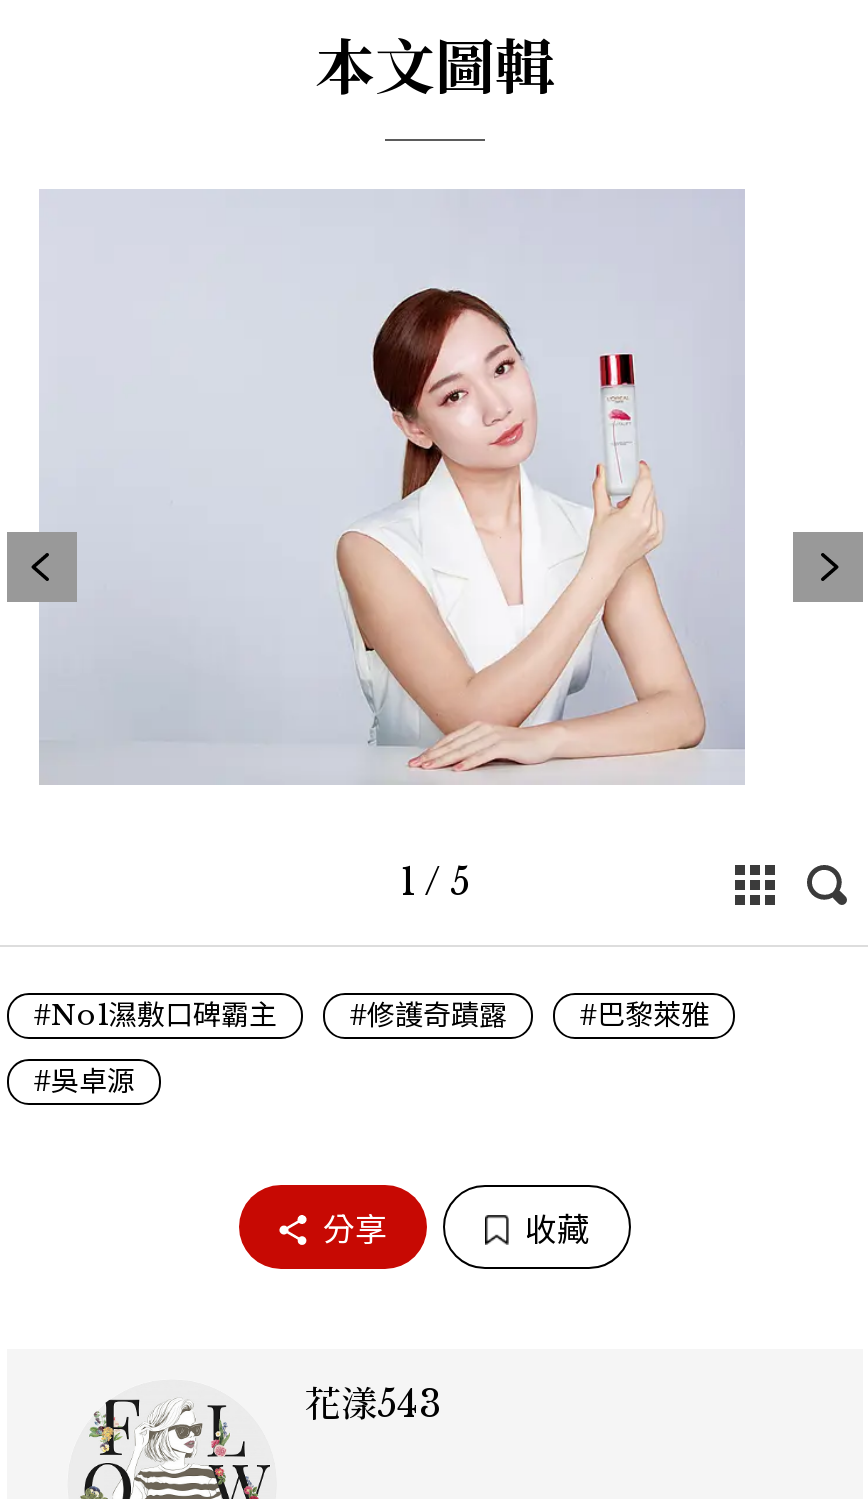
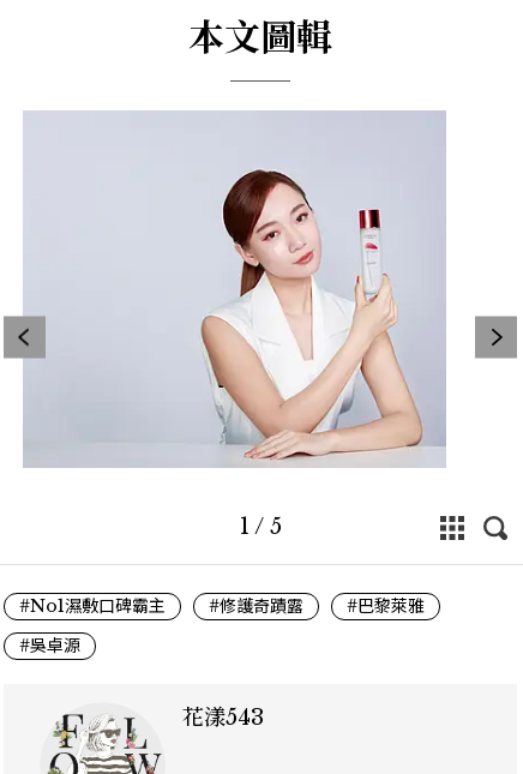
- 分享
- 收藏
